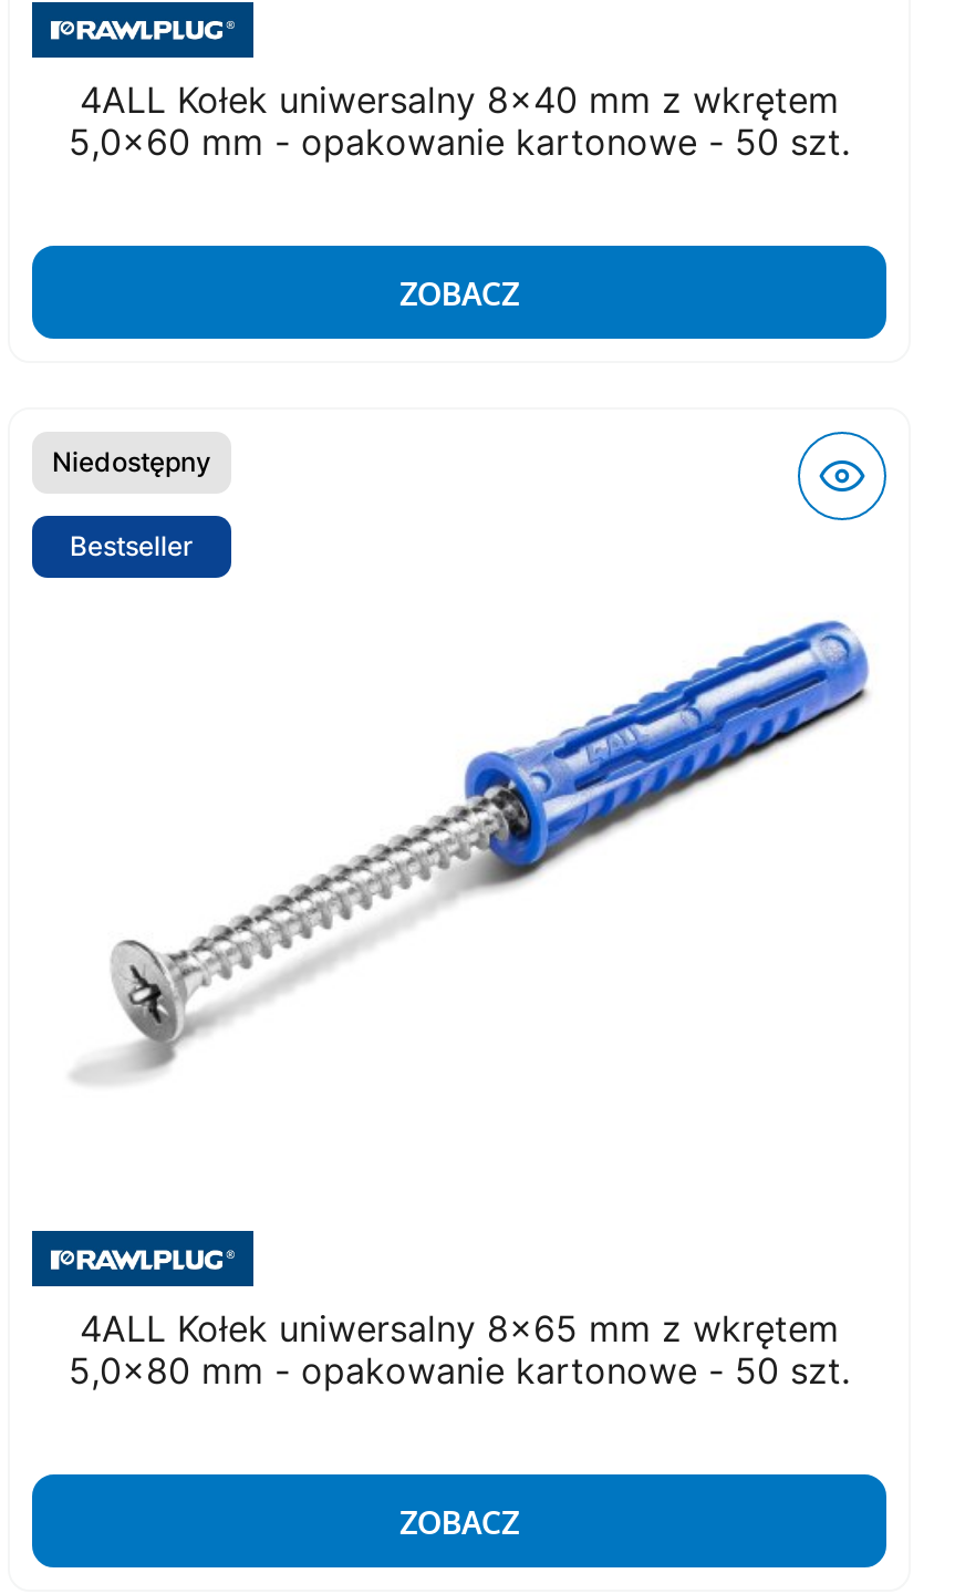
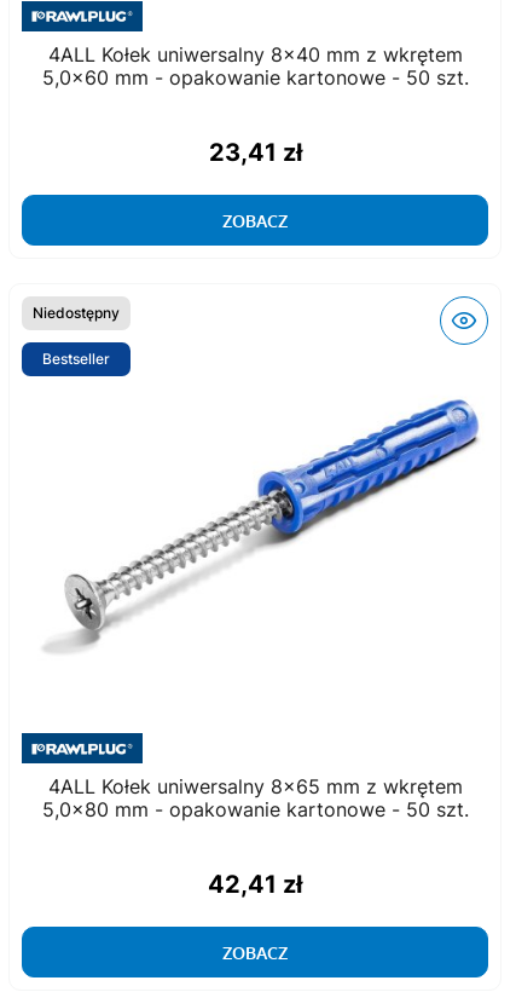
+ 23,41 zł

+ 42,41 zł
